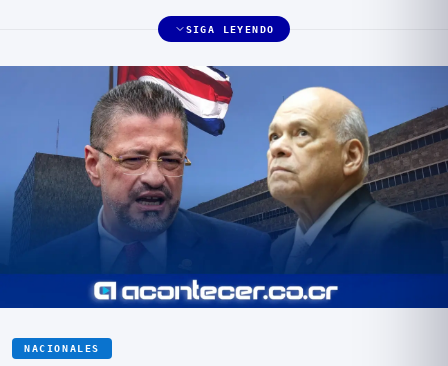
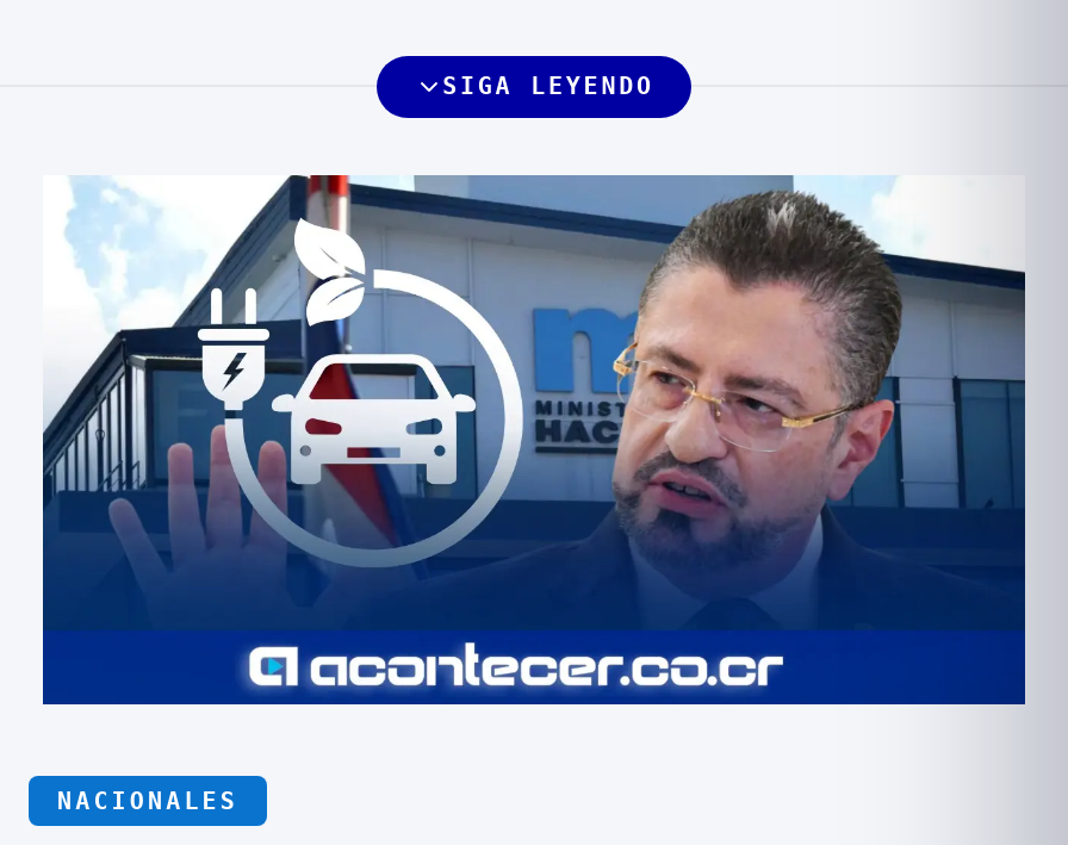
- [image]
+ [image]
